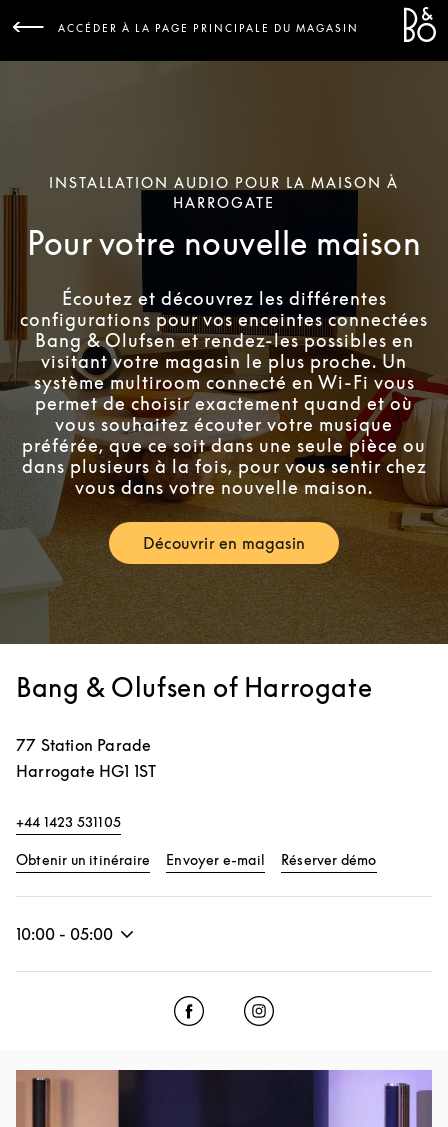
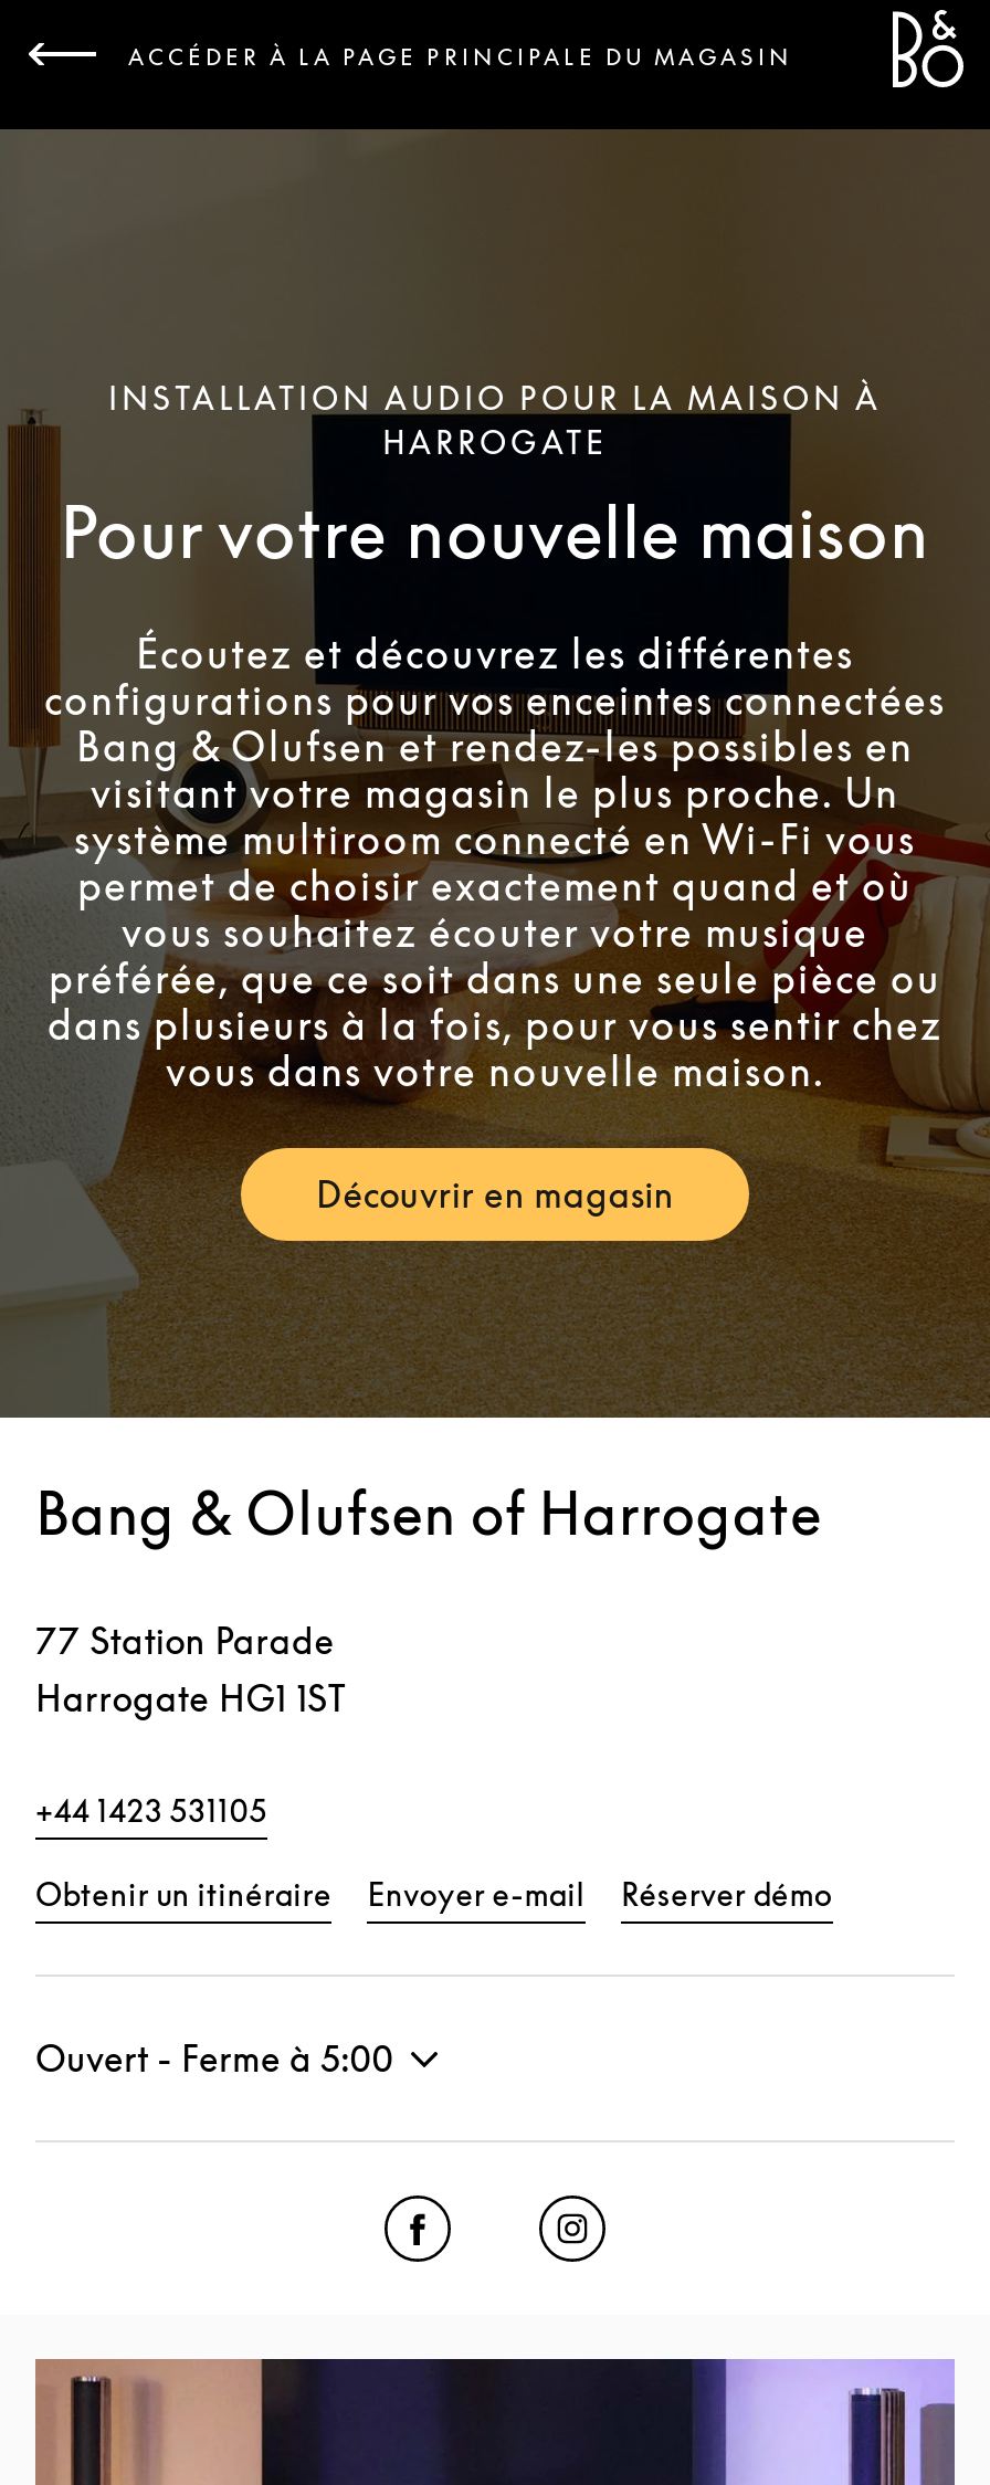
- 10:00 - 05:00
+ Ouvert - Ferme à 5:00
